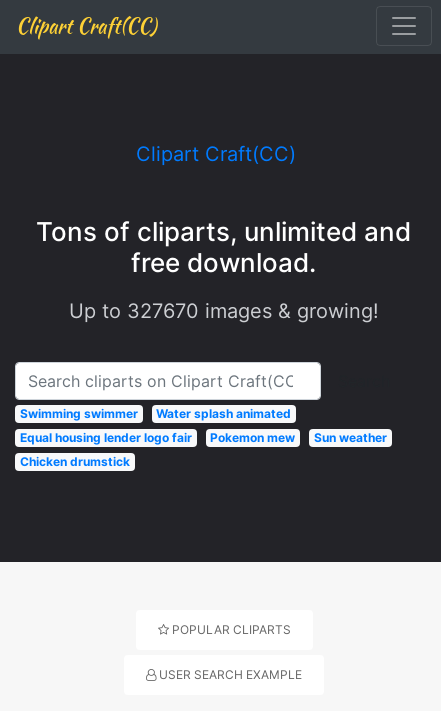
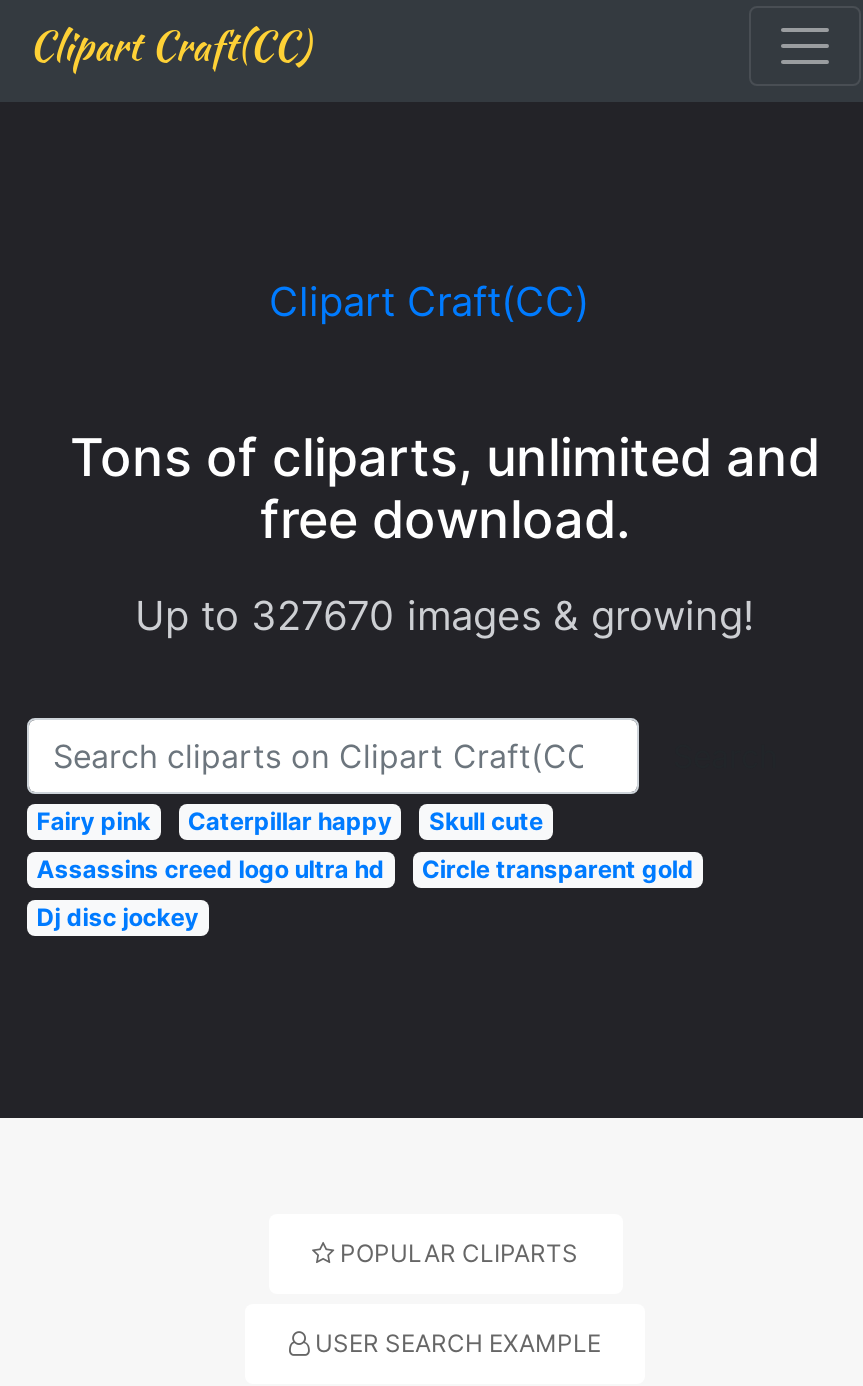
- Swimming swimmer
- Water splash animated
+ Fairy pink
+ Caterpillar happy
+ Skull cute

- Equal housing lender logo fair
- Pokemon mew
- Sun weather
+ Assassins creed logo ultra hd
+ Circle transparent gold

- Chicken drumstick
+ Dj disc jockey
